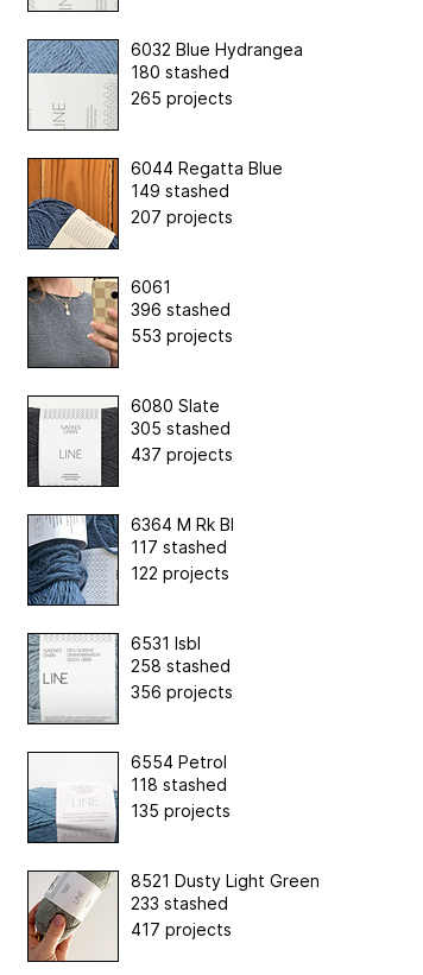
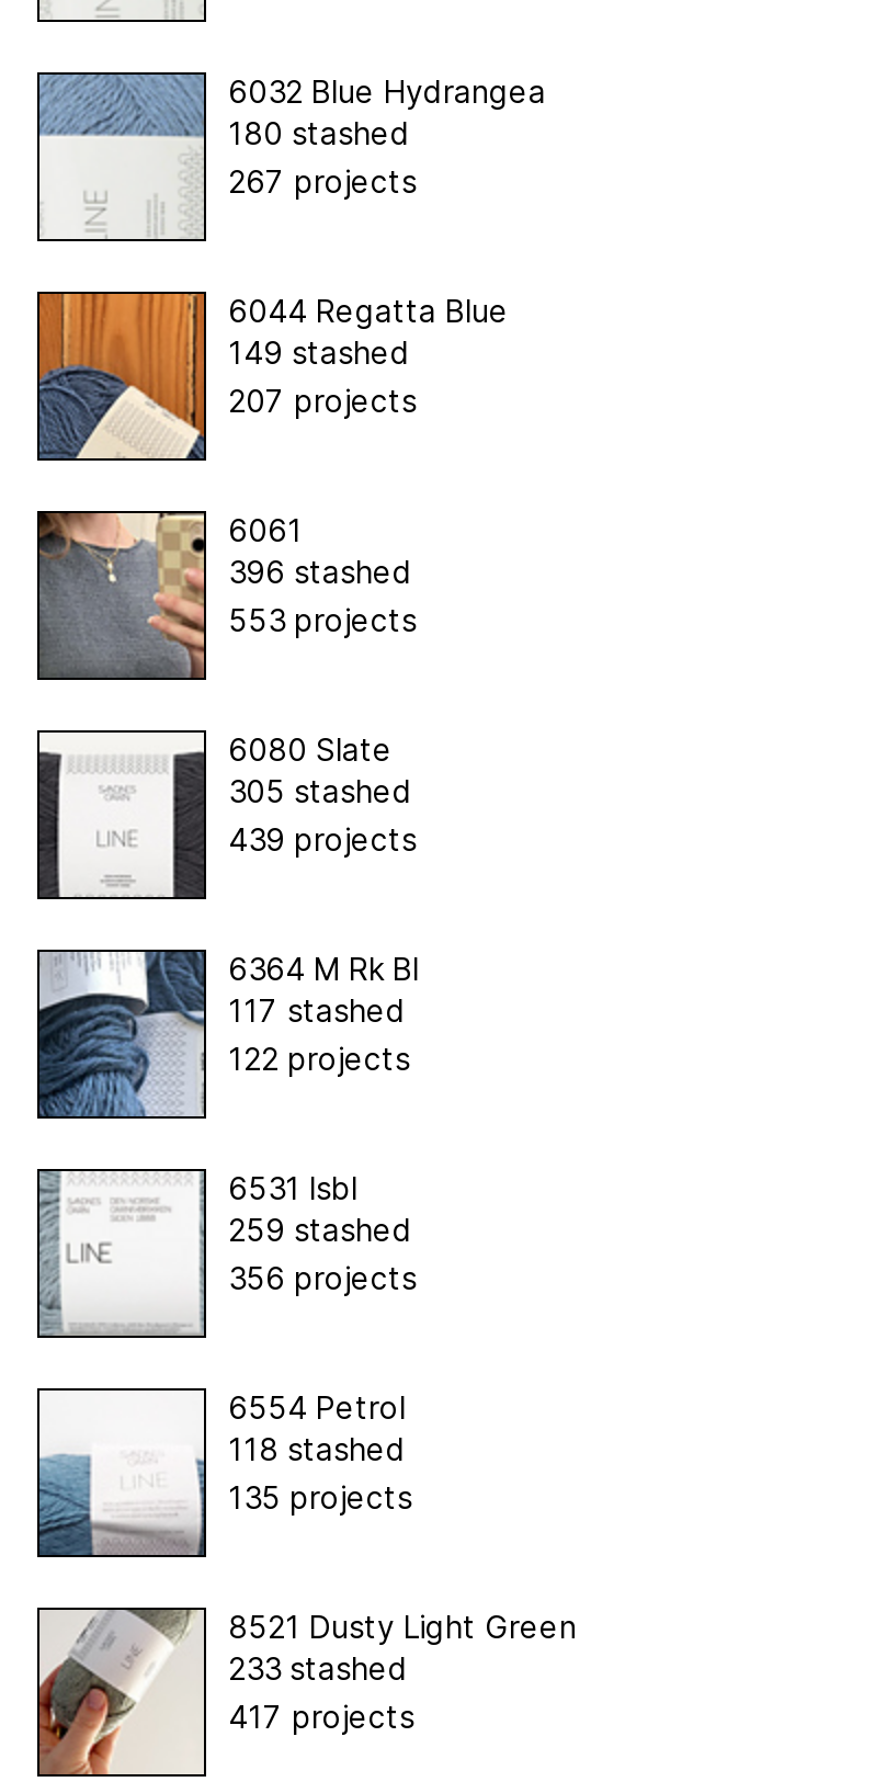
- 265 projects
+ 267 projects

- 437 projects
+ 439 projects

- 258 stashed
+ 259 stashed
